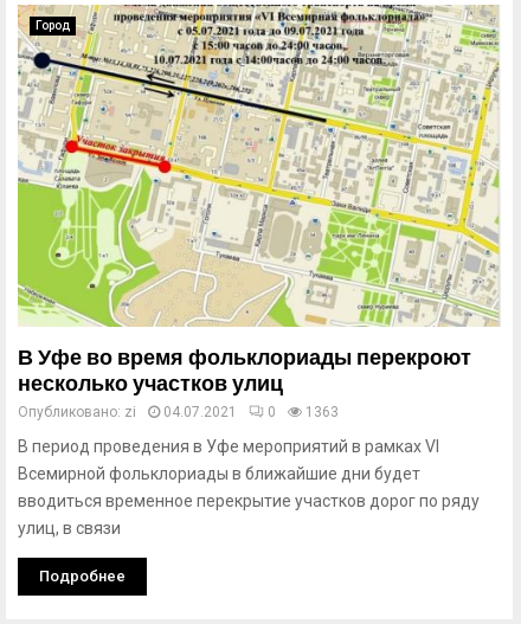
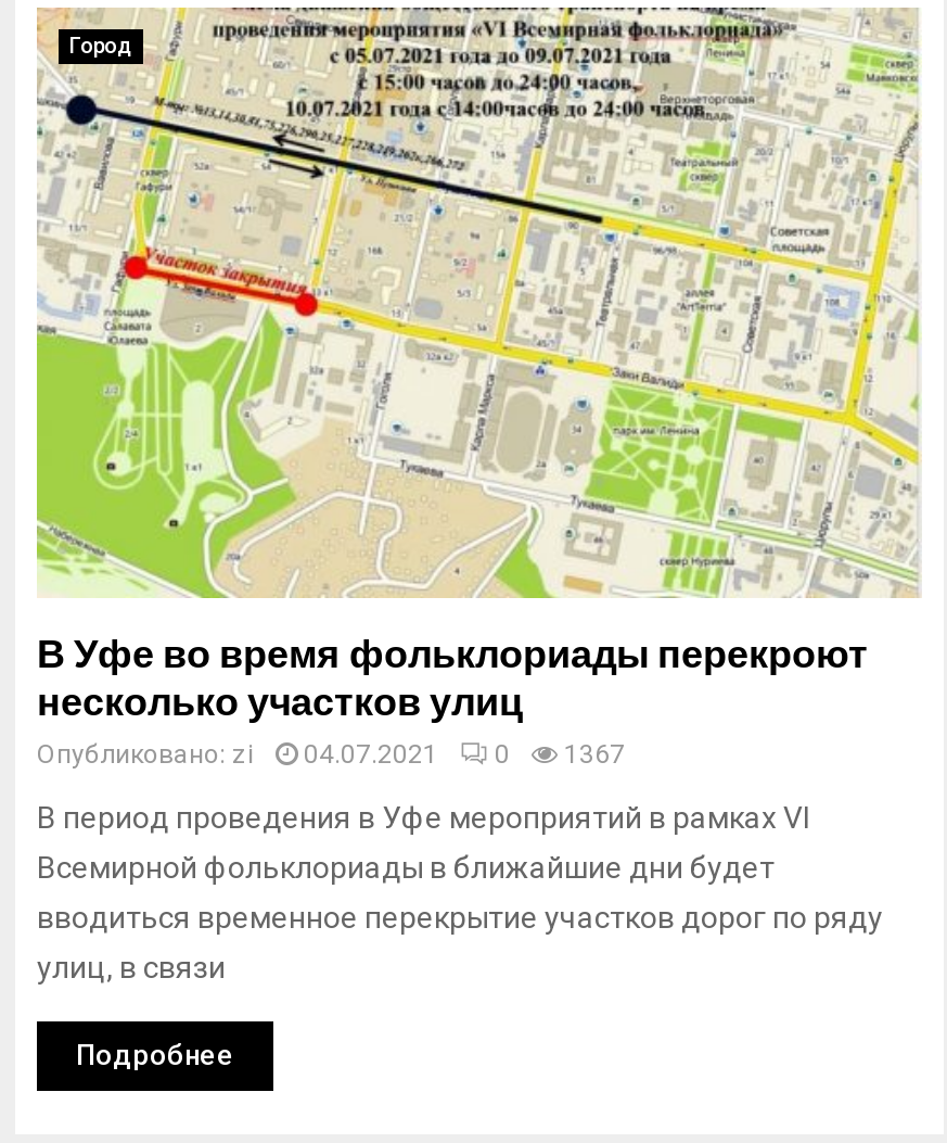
- Опубликовано: zi 04.07.2021 0 1363
+ Опубликовано: zi 04.07.2021 0 1367
